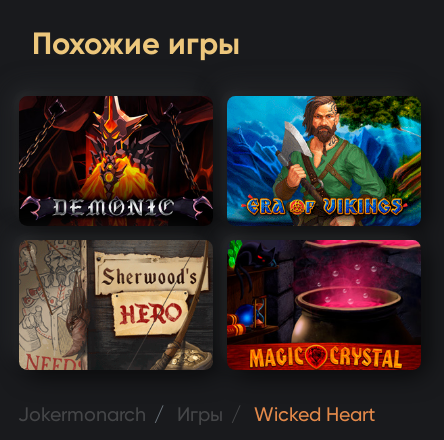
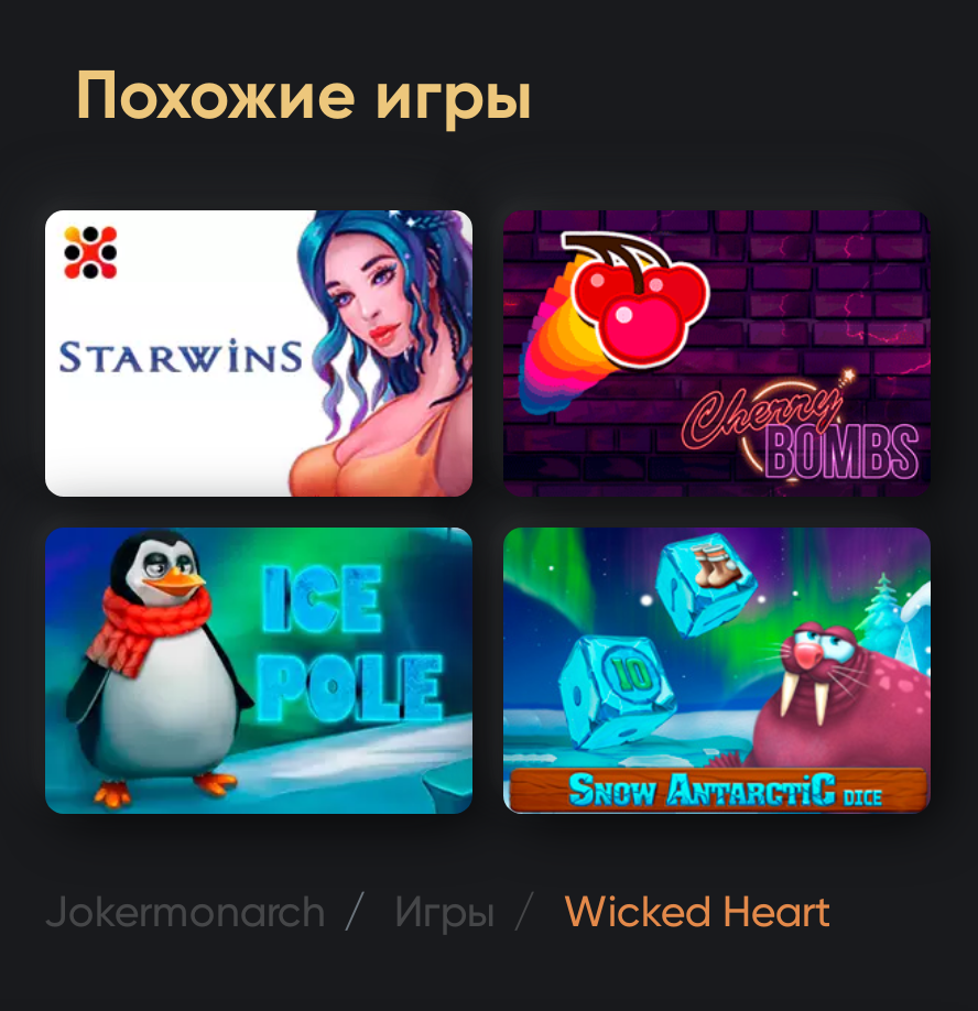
- [image]
+ [image]

- [image]
+ [image]

- [image]
+ [image]

- [image]
+ [image]
